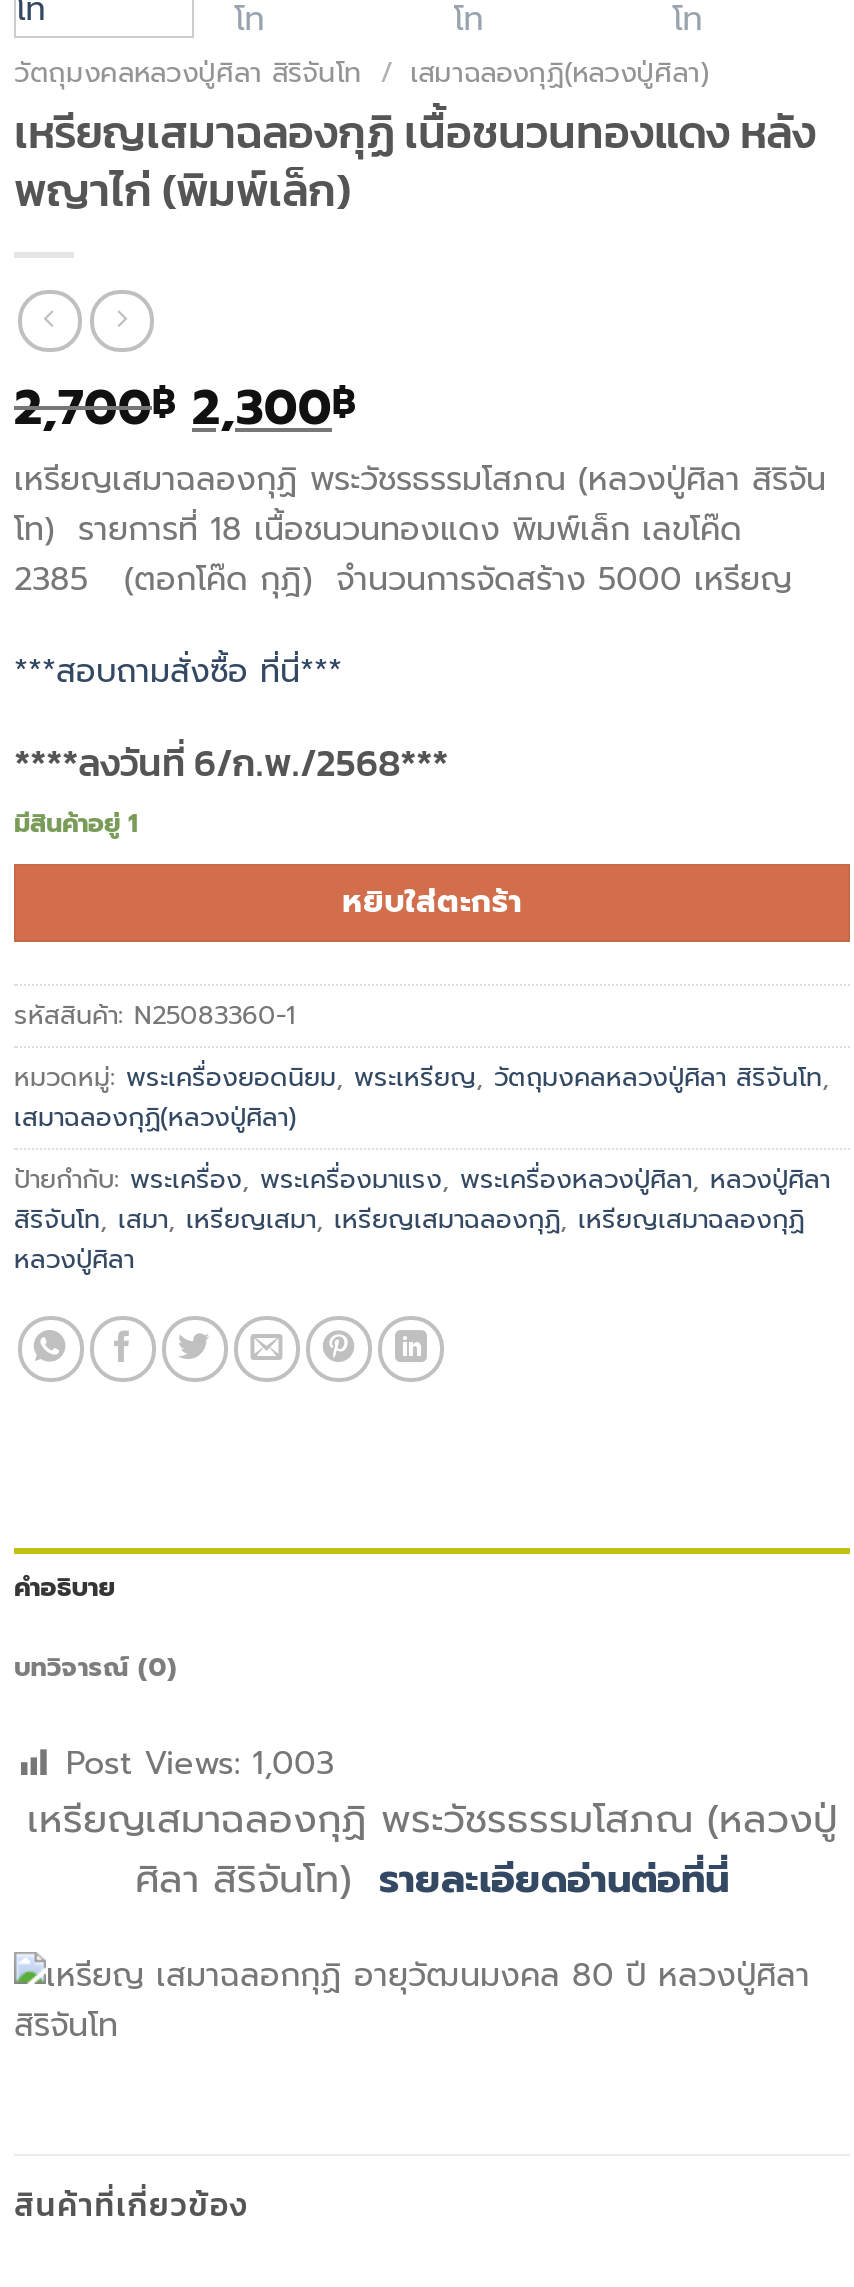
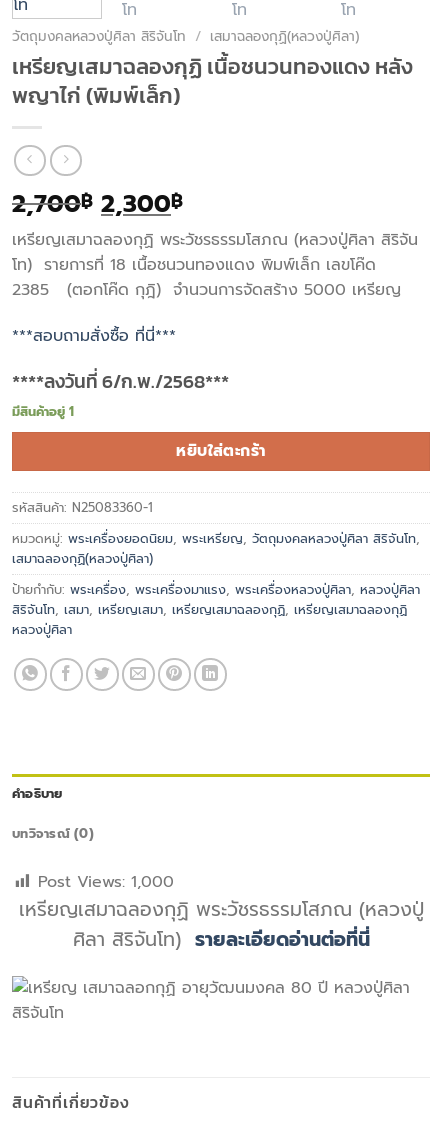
- Post Views: 1,003
+ Post Views: 1,000
